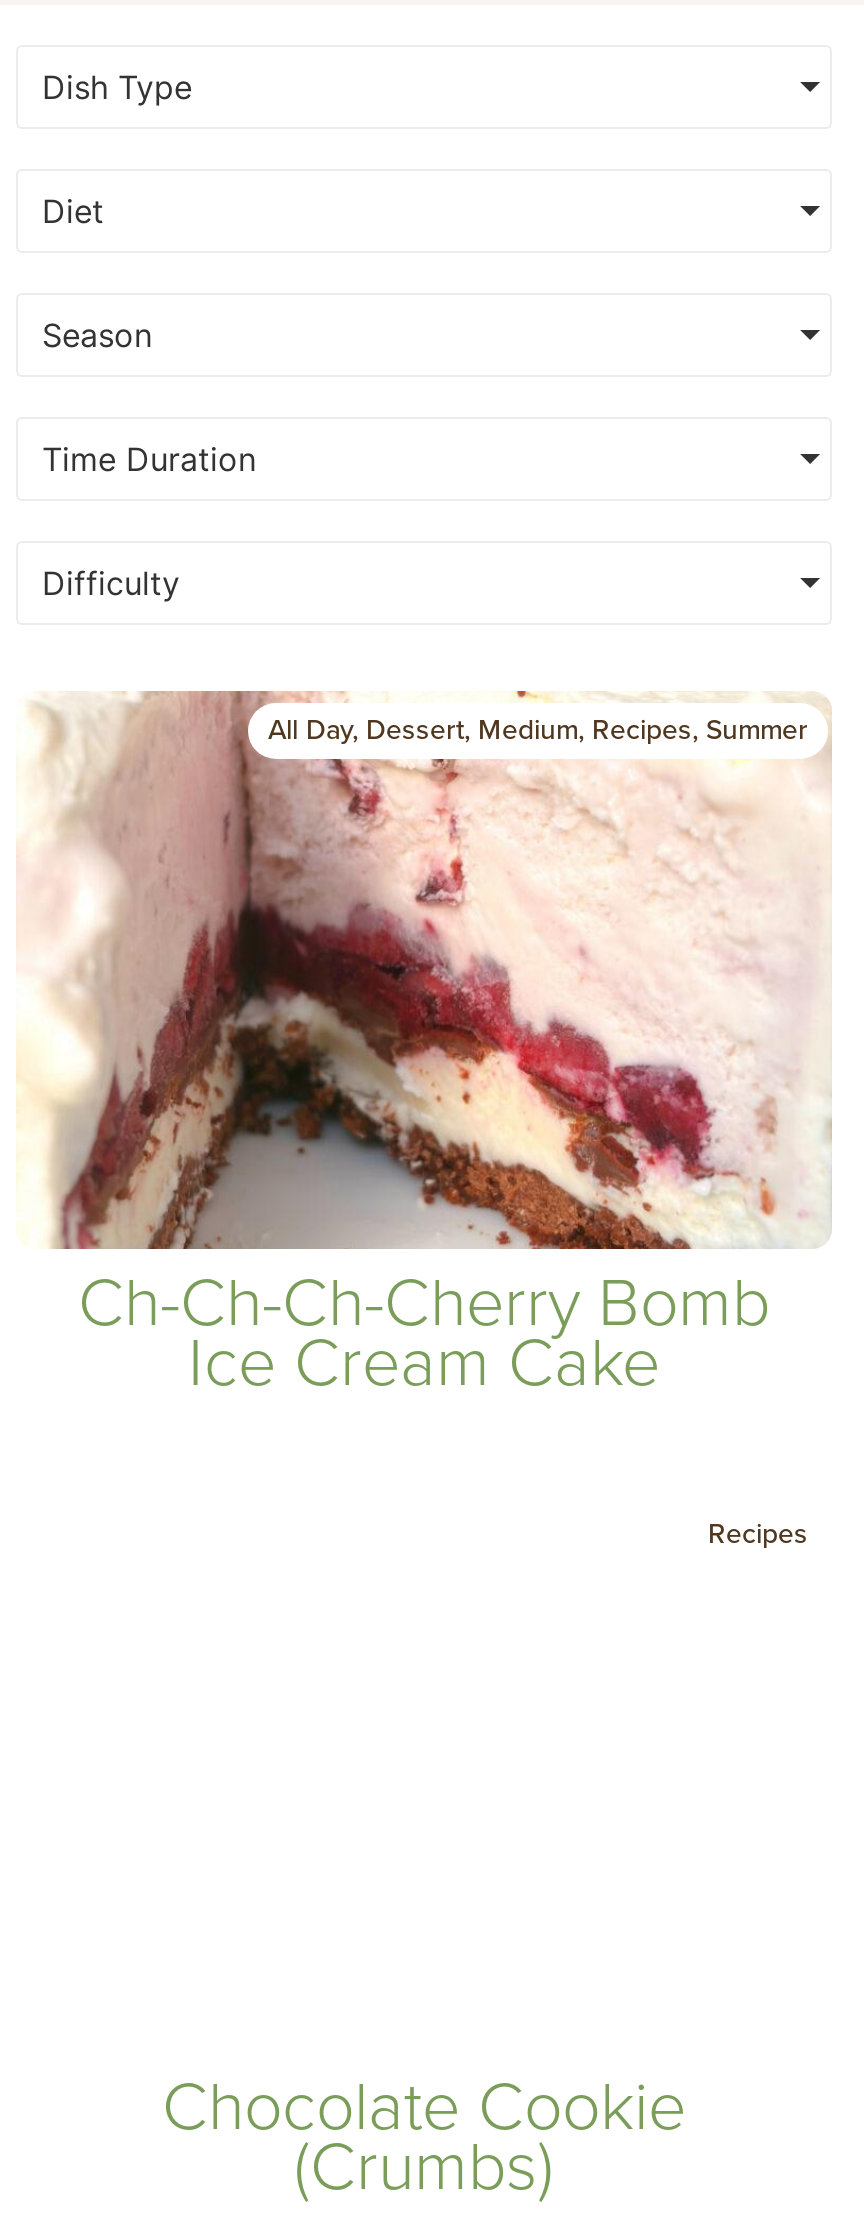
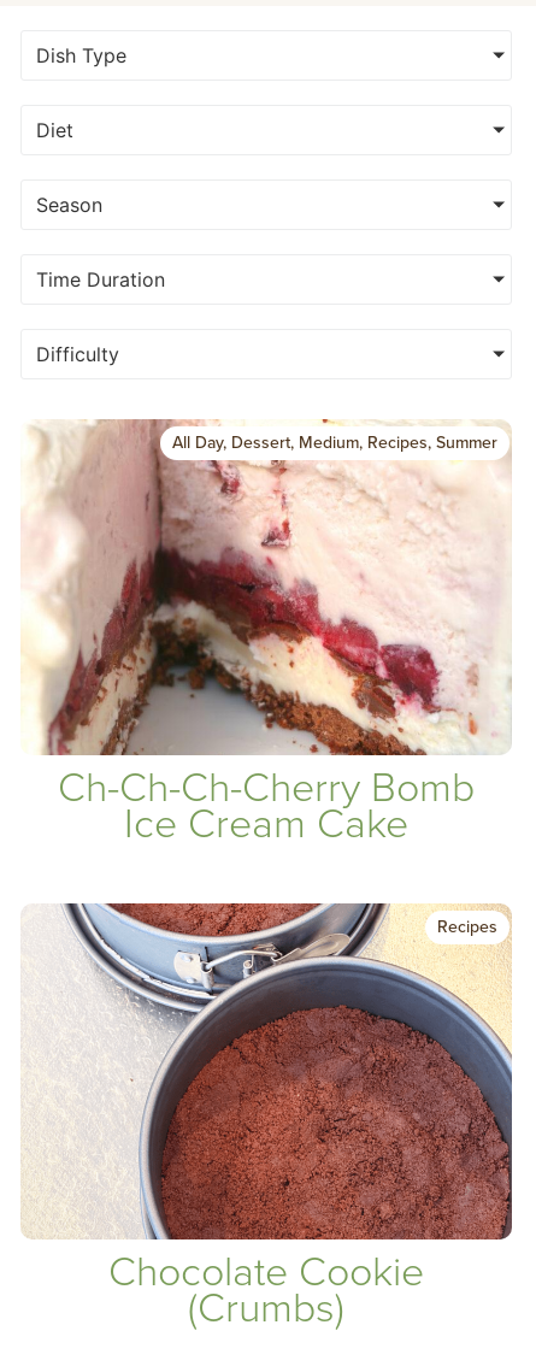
+ [image]
